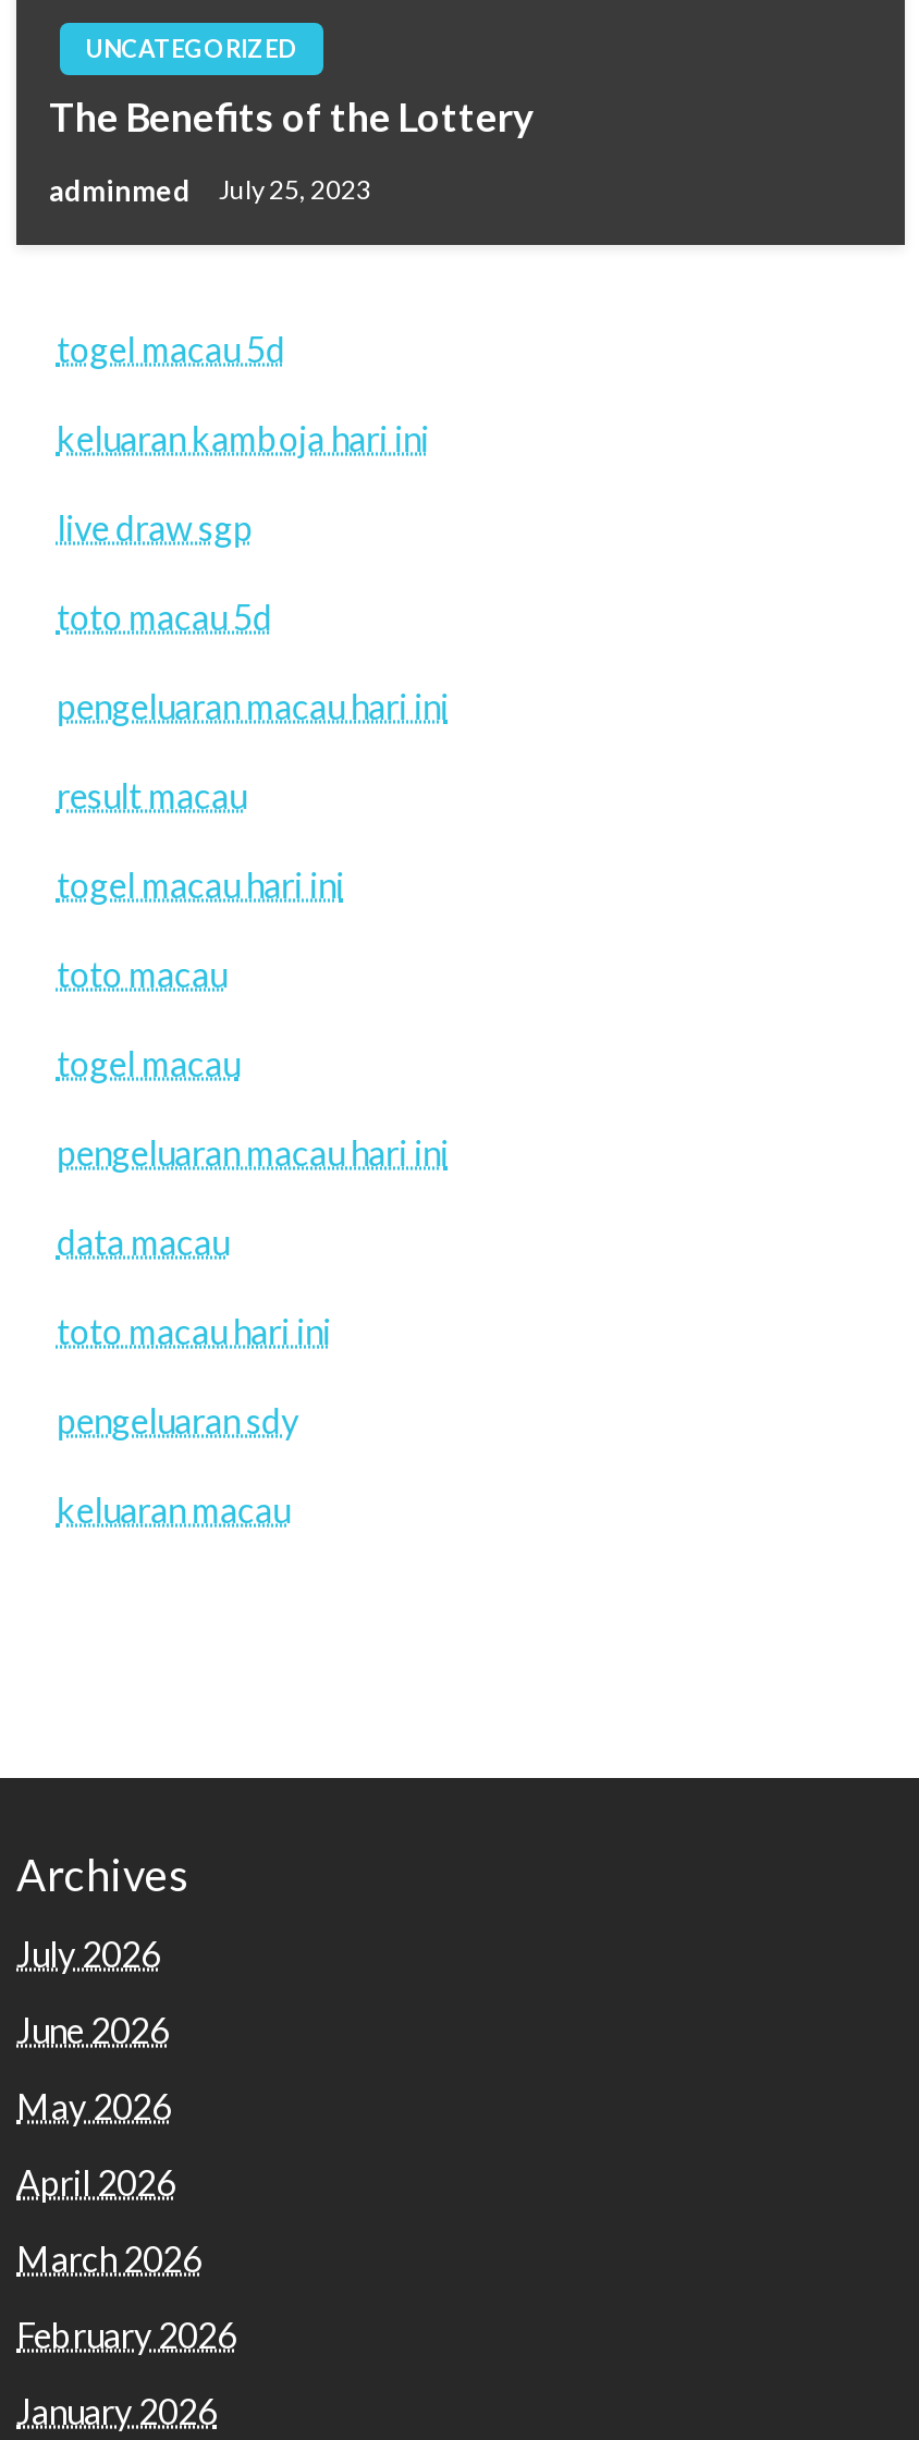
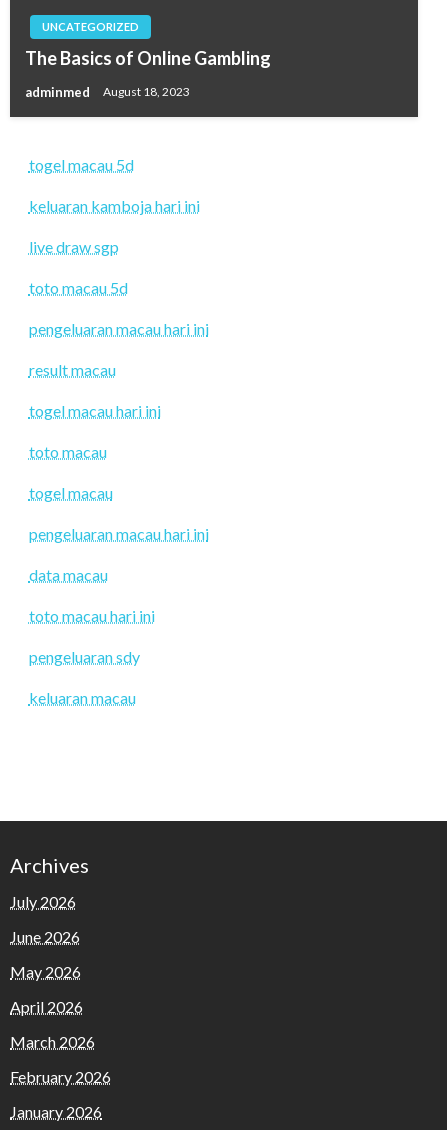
- The Benefits of the Lottery
+ The Basics of Online Gambling

- adminmed July 25, 2023
+ adminmed August 18, 2023
